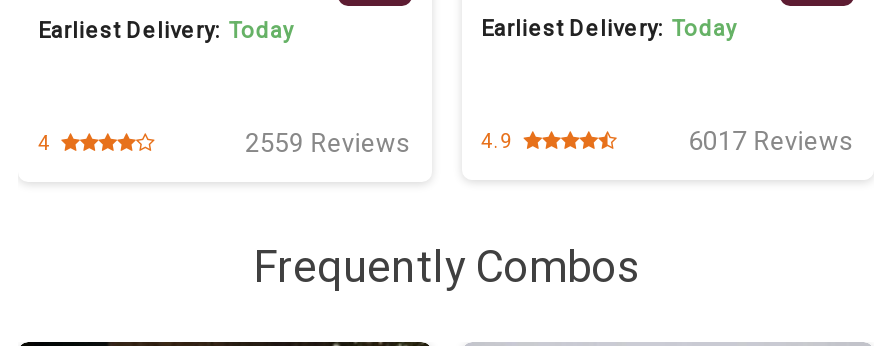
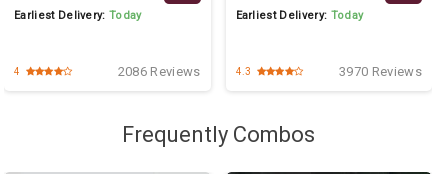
- 2559 Reviews
+ 2086 Reviews

- 4.9
+ 4.3

- 6017 Reviews
+ 3970 Reviews
